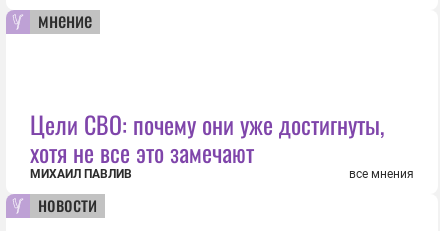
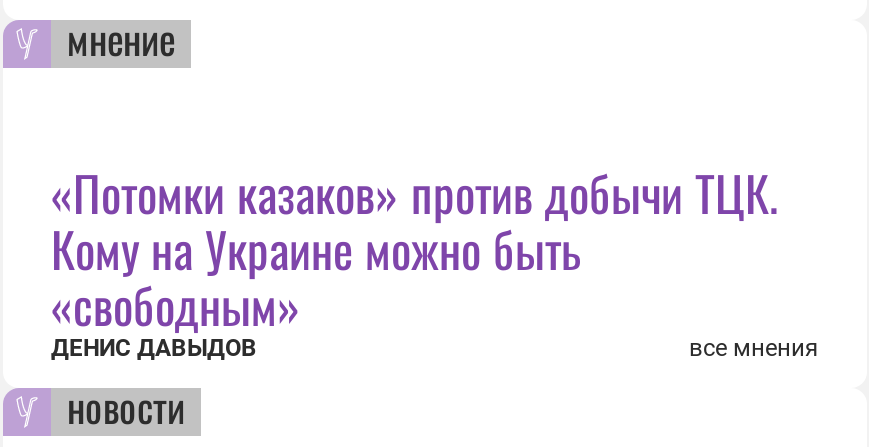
- Цели СВО: почему они уже достигнуты,
- хотя не все это замечают
- МИХАИЛ ПАВЛИВ
+ «Потомки казаков» против добычи ТЦК.
+ Кому на Украине можно быть
+ «свободным»
+ ДЕНИС ДАВЫДОВ
